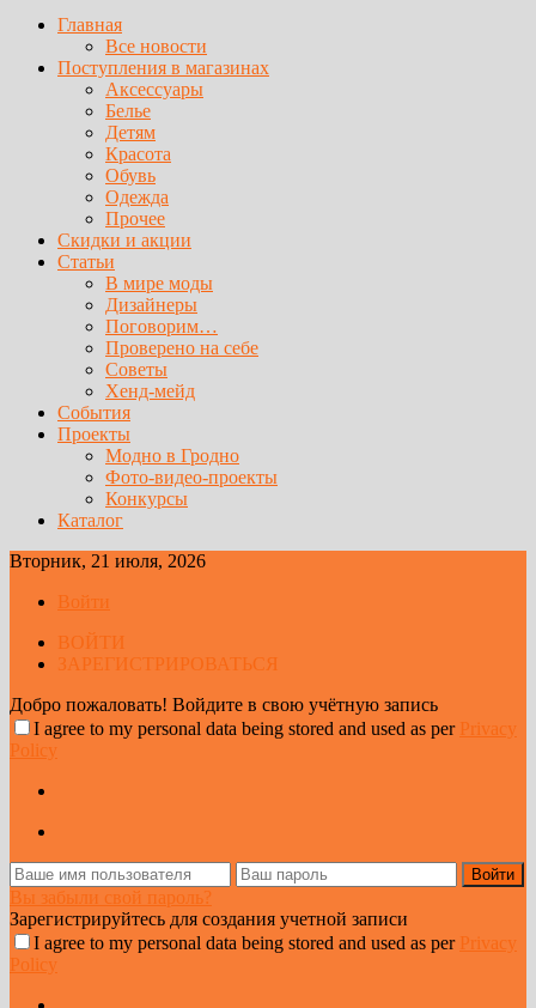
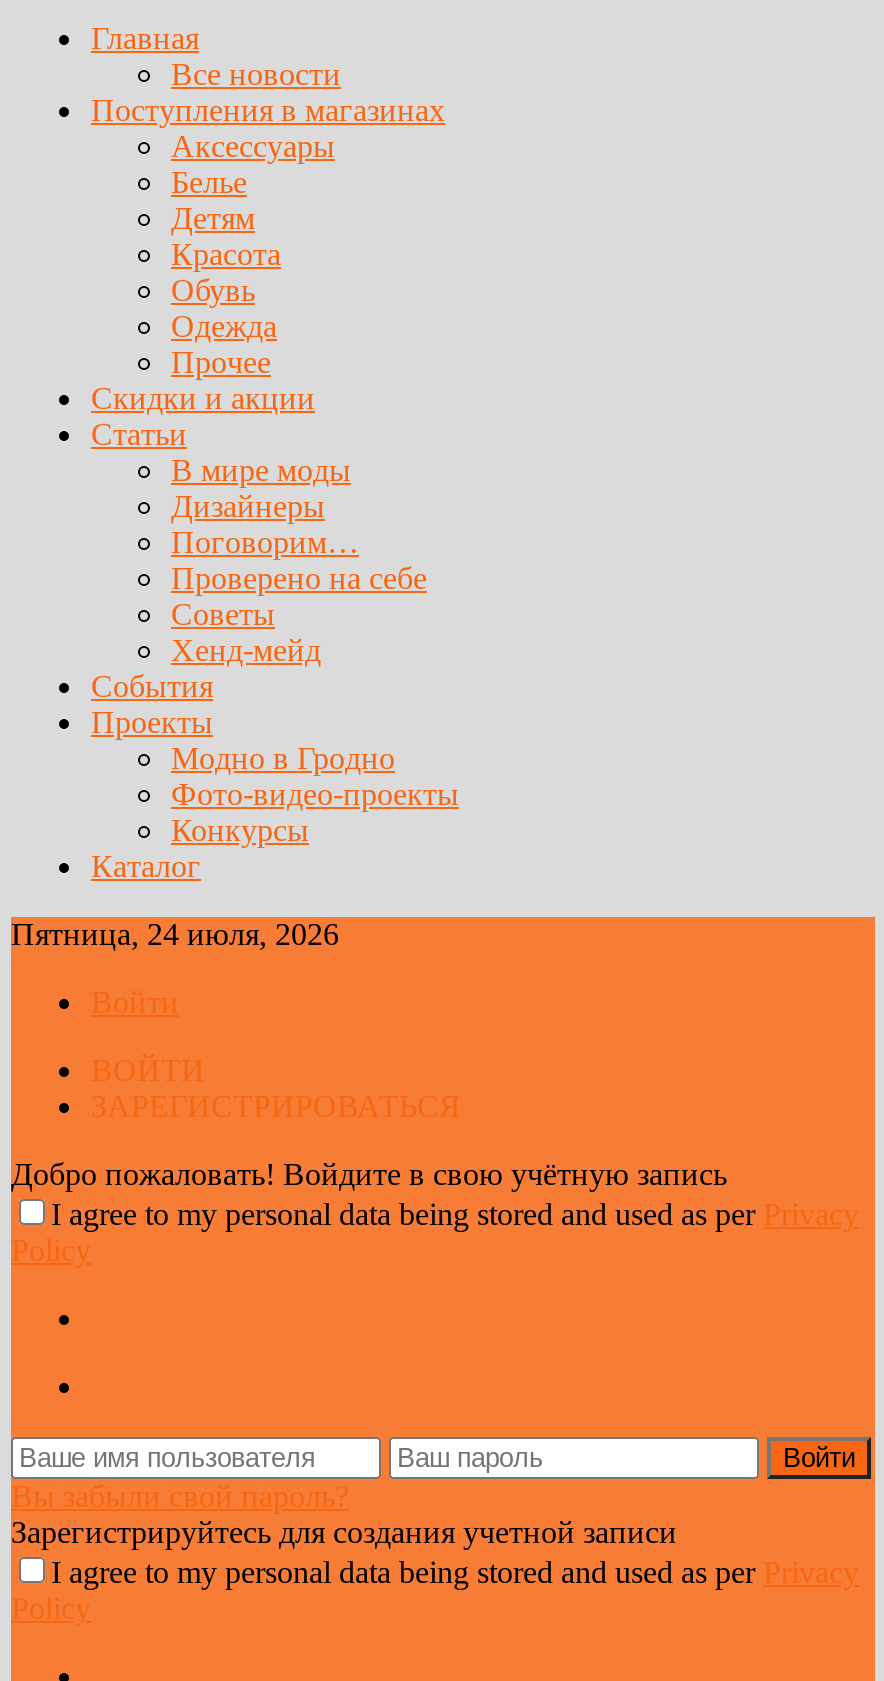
- Вторник, 21 июля, 2026
+ Пятница, 24 июля, 2026
